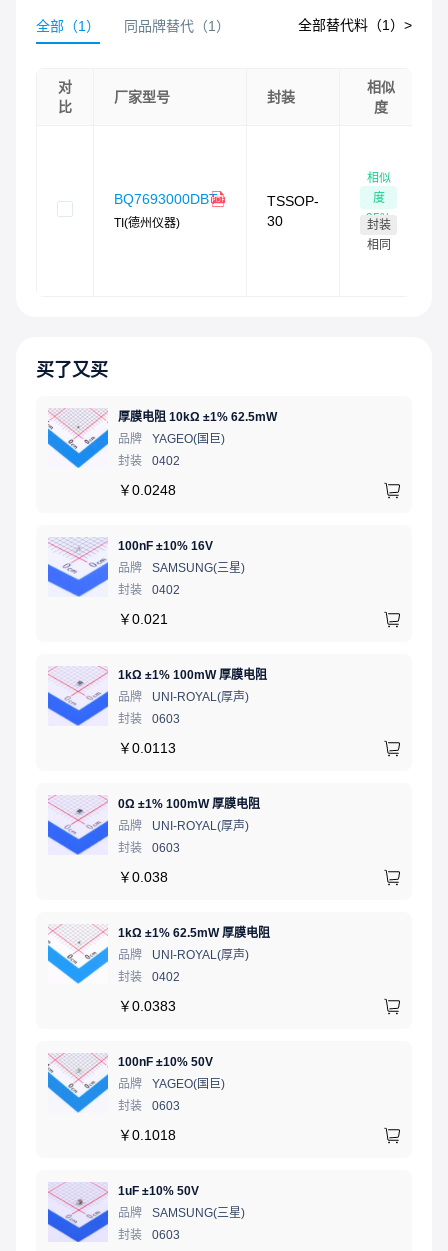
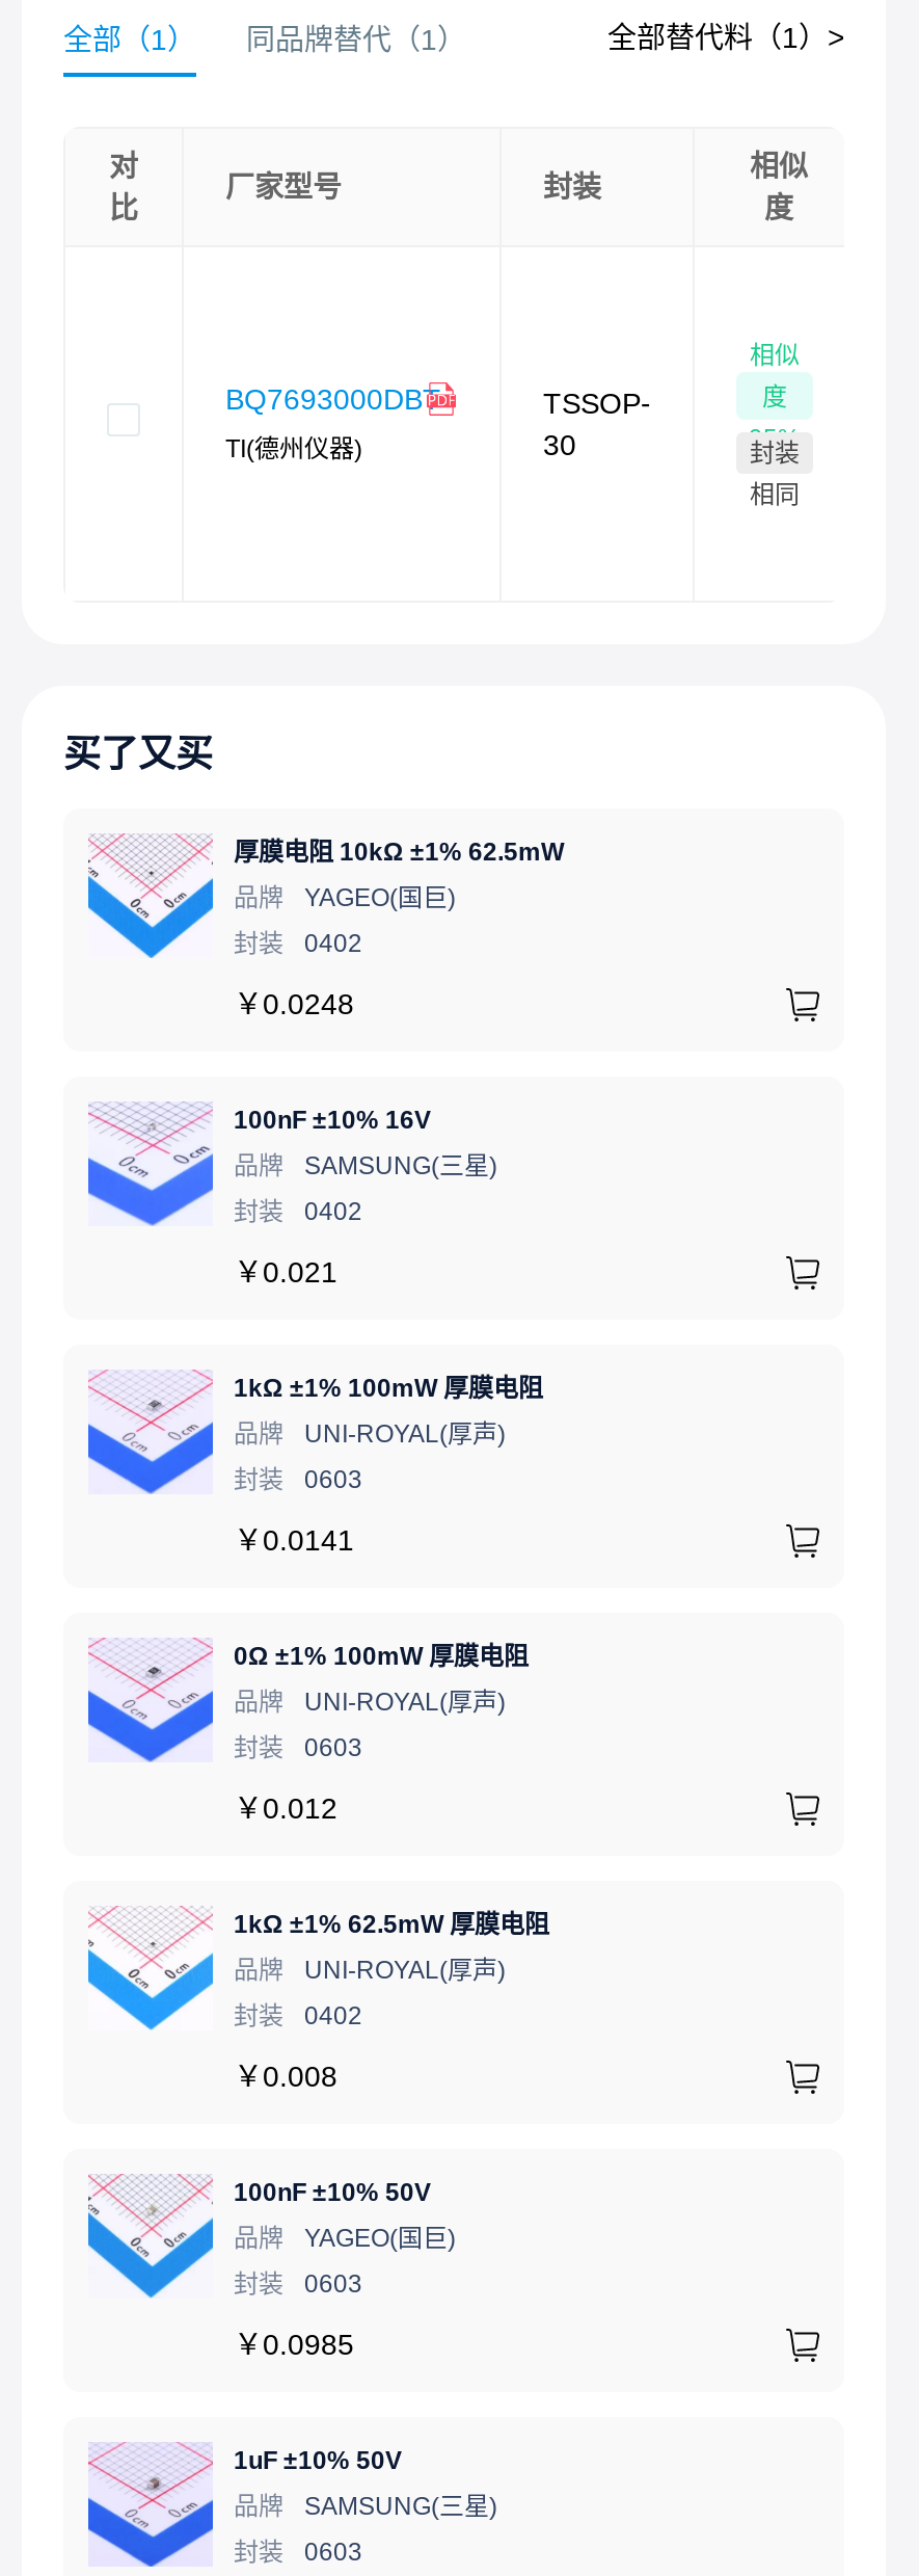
- ￥0.0113
+ ￥0.0141

- ￥0.038
+ ￥0.012

- ￥0.0383
+ ￥0.008

- ￥0.1018
+ ￥0.0985
